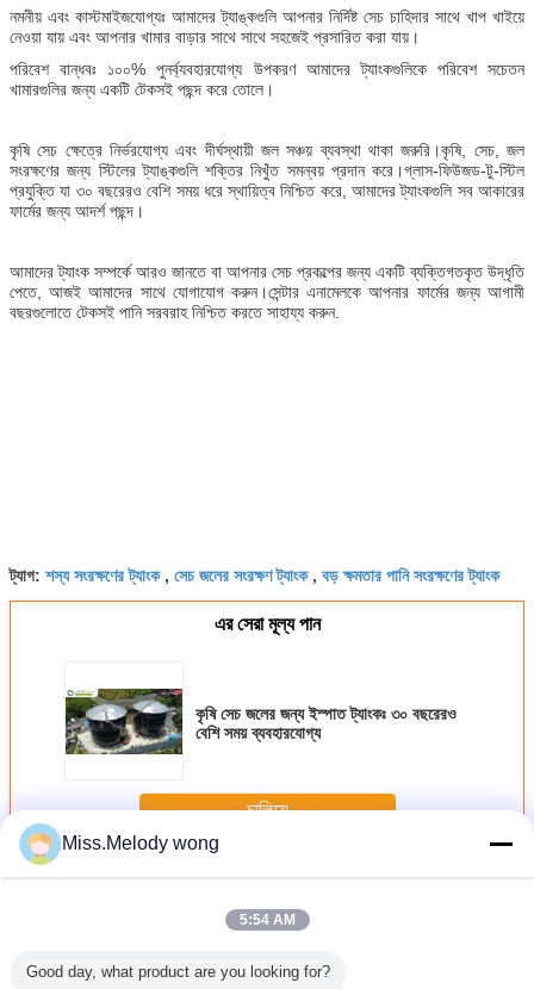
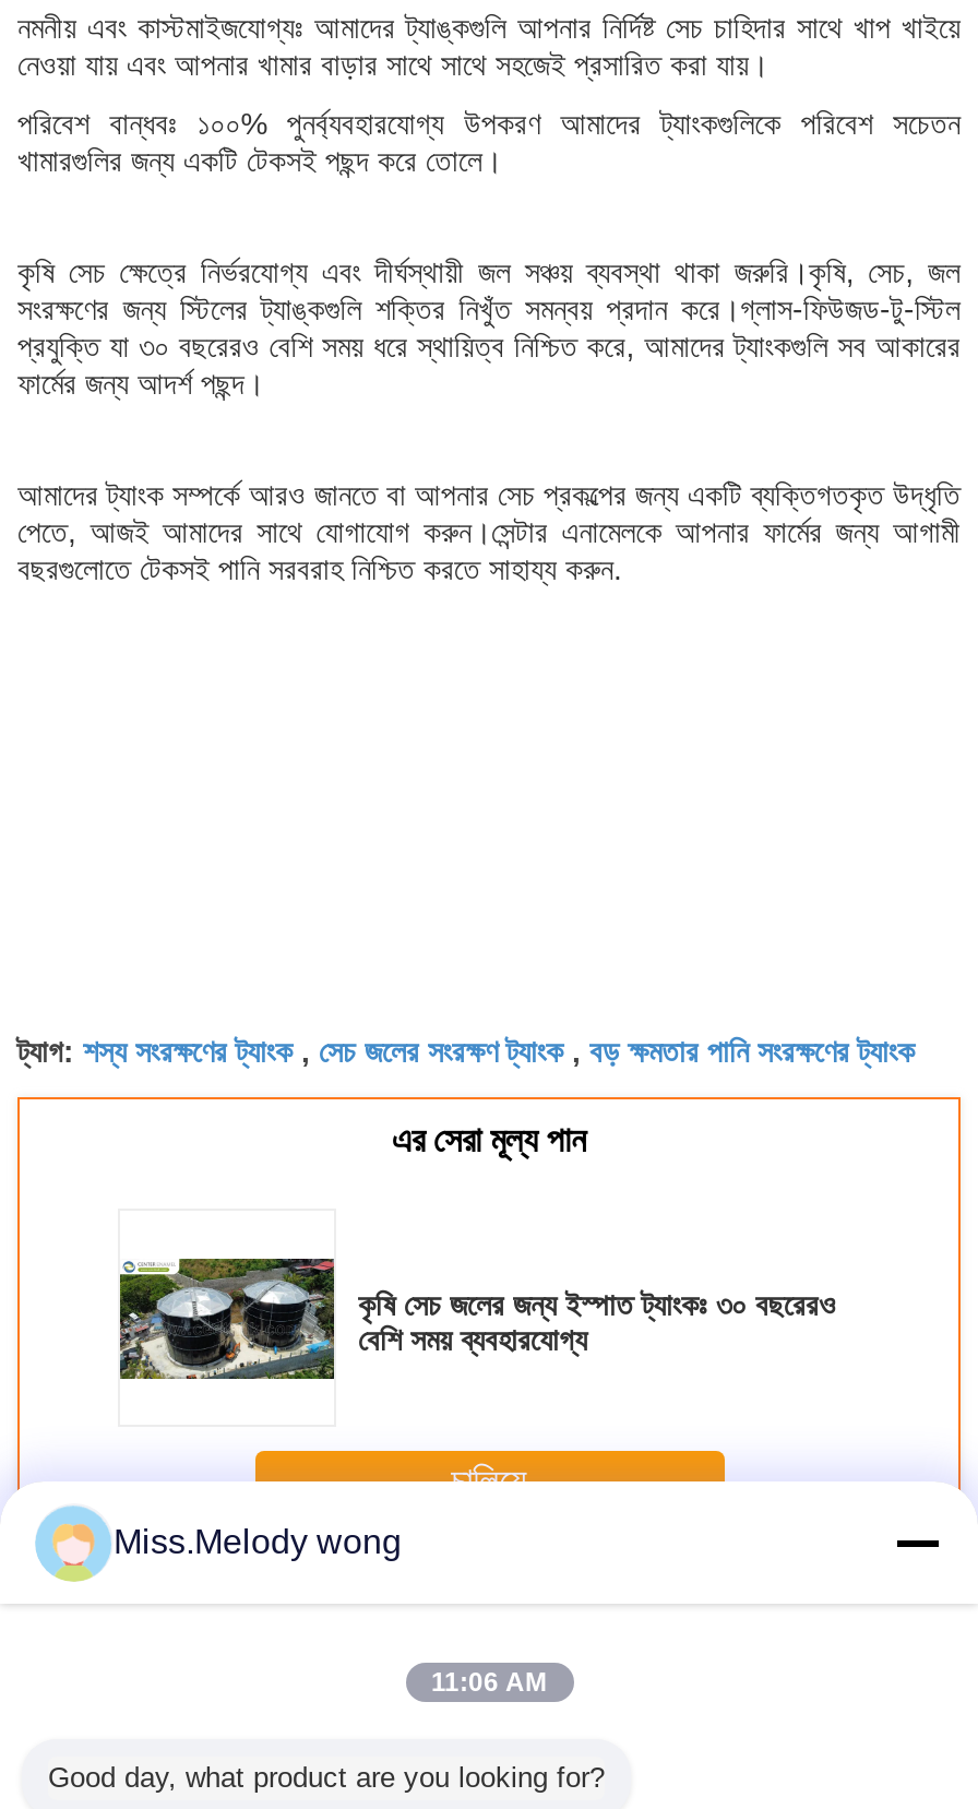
- 5:54 AM
+ 11:06 AM
